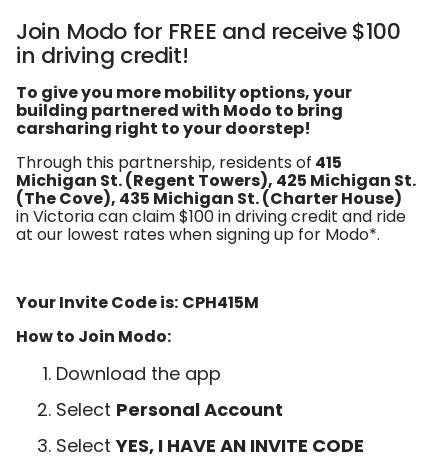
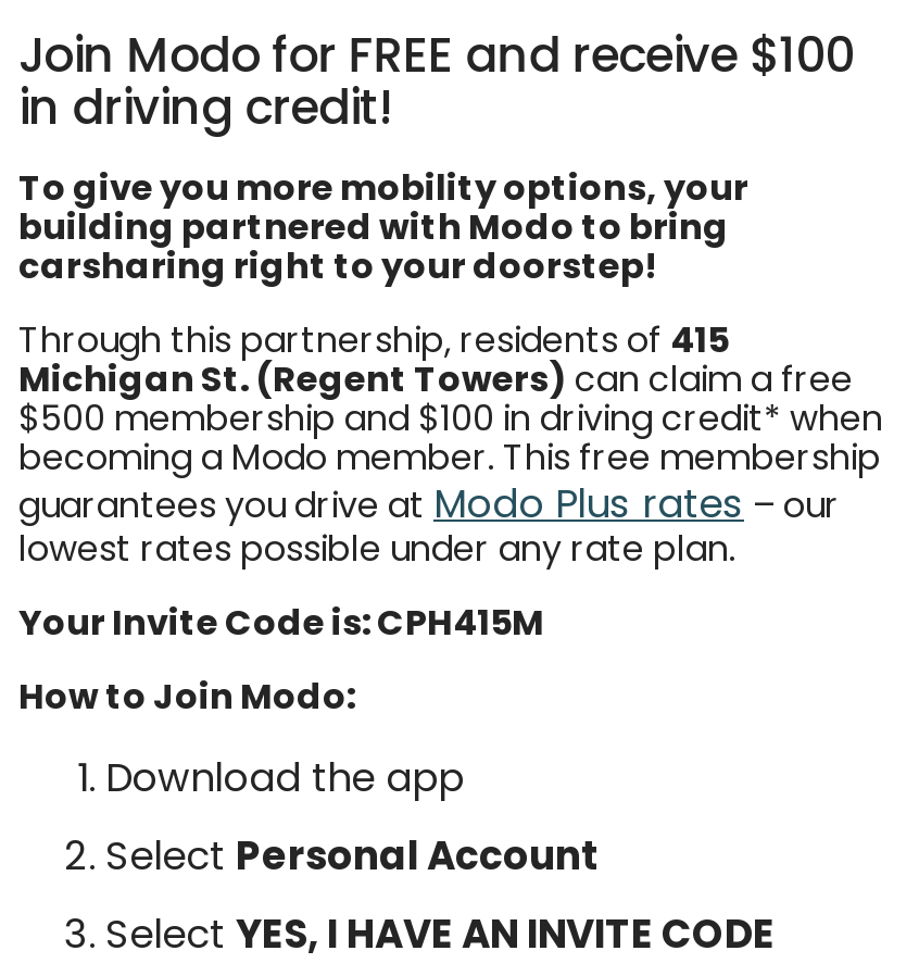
- Michigan St. (Regent Towers), 425 Michigan St.
- (The Cove), 435 Michigan St. (Charter House)
- in Victoria can claim $100 in driving credit and ride
- at our lowest rates when signing up for Modo*.
+ Michigan St. (Regent Towers) can claim a free
+ $500 membership and $100 in driving credit* when
+ becoming a Modo member. This free membership
+ guarantees you drive at Modo Plus rates – our
+ lowest rates possible under any rate plan.
